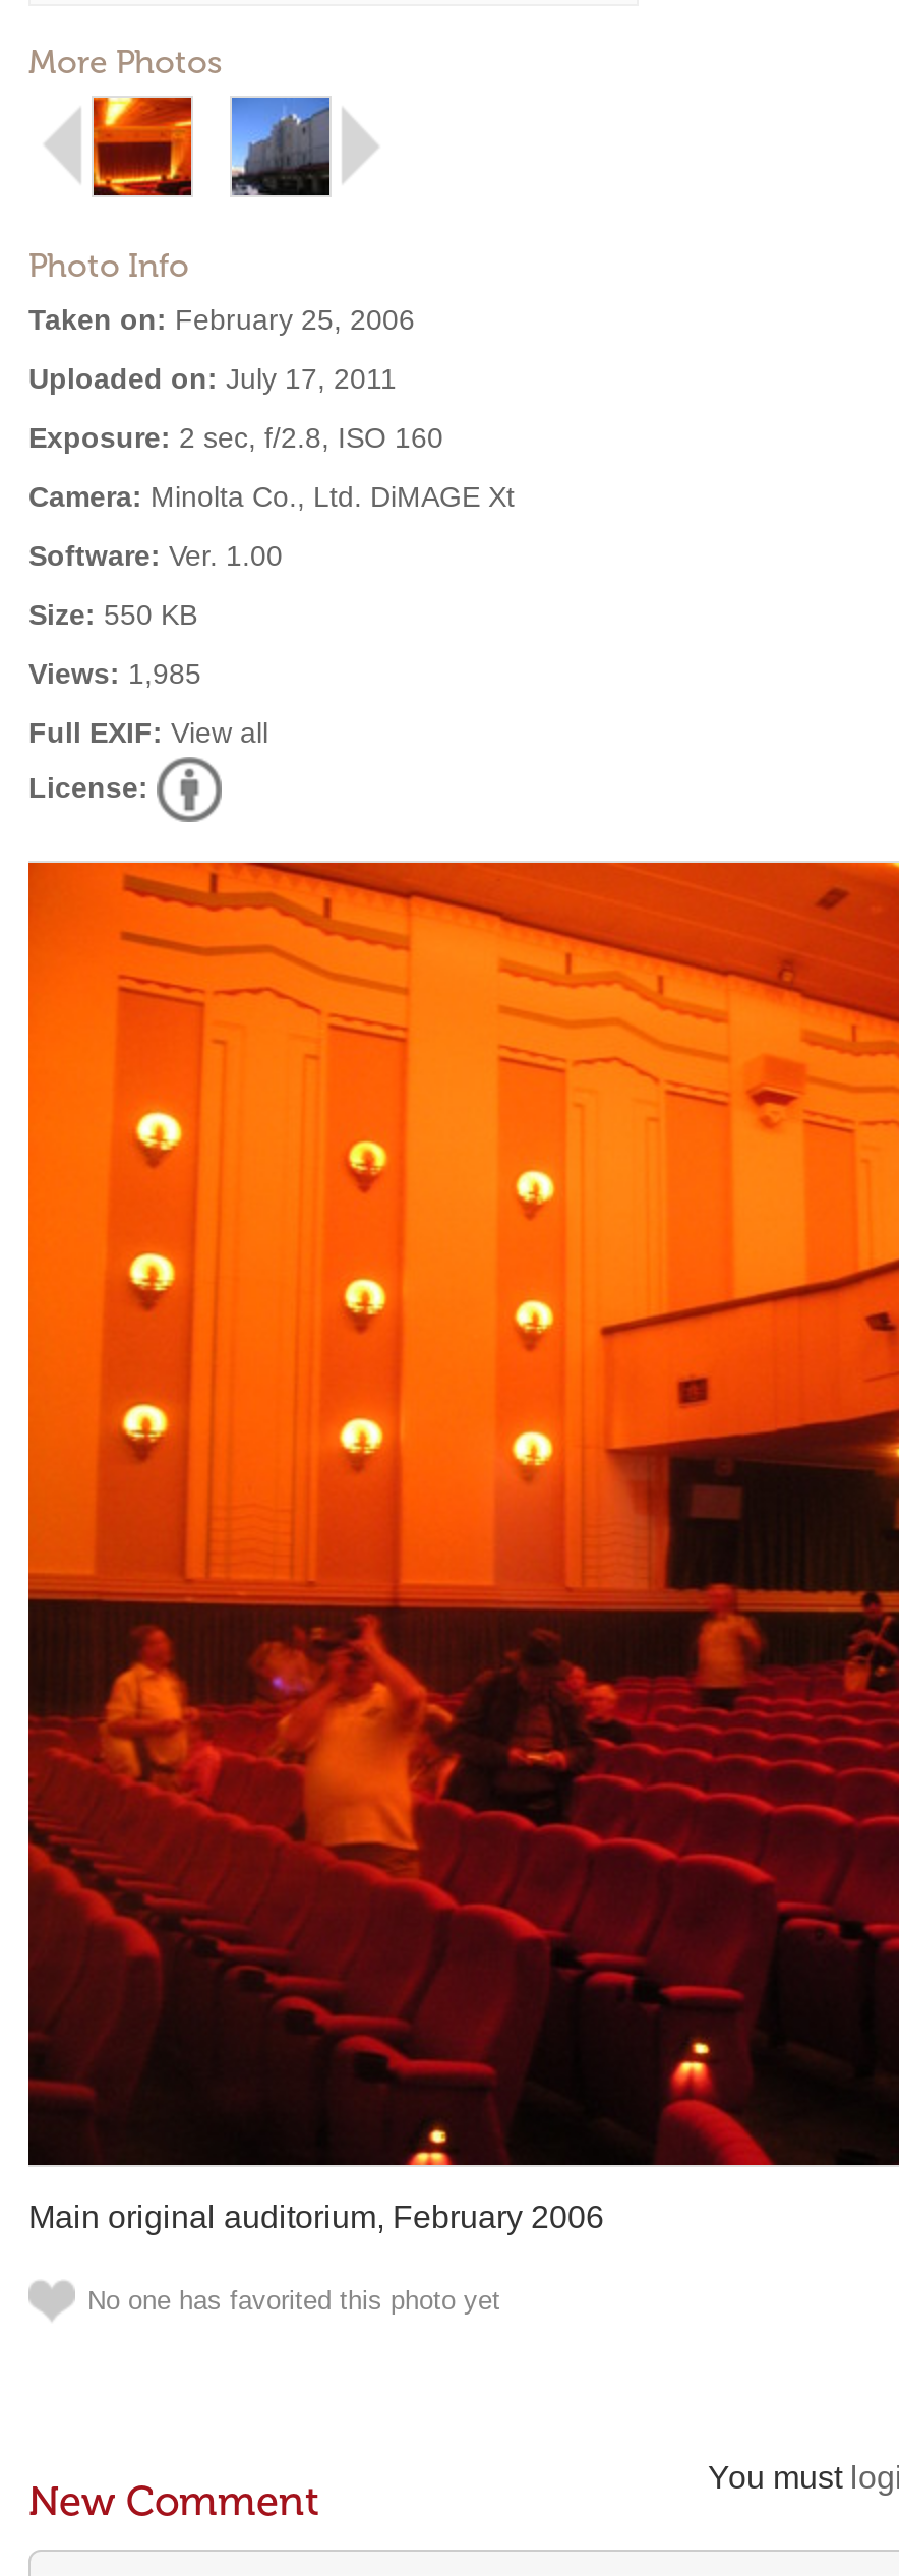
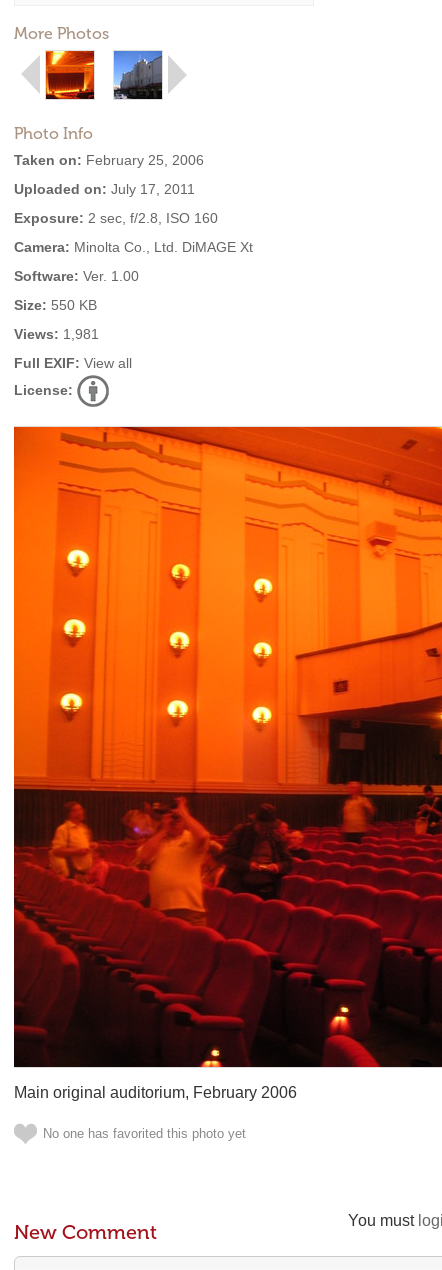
- Views: 1,985
+ Views: 1,981
